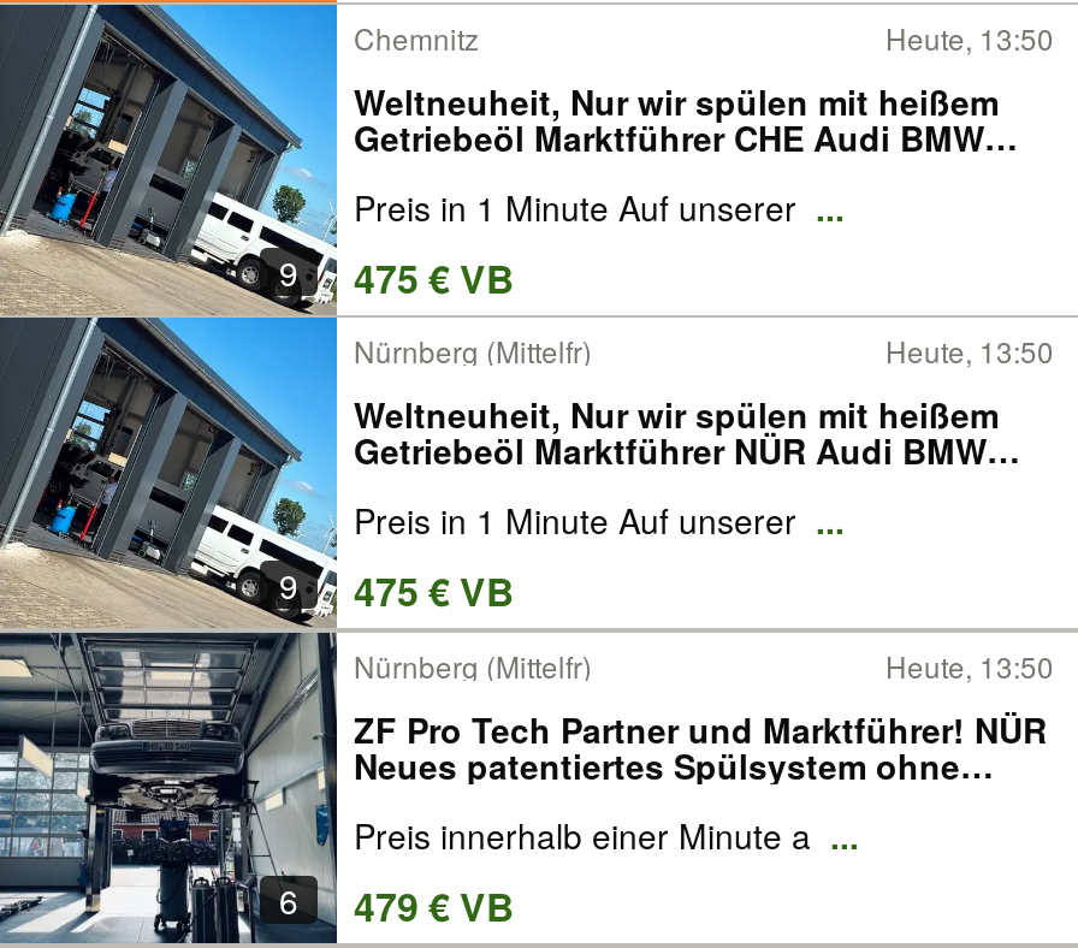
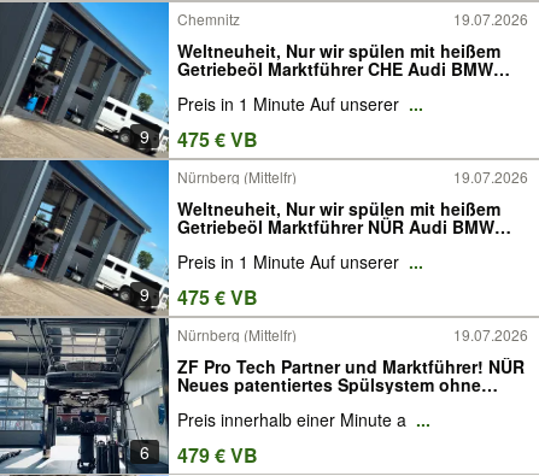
- Heute, 13:50
+ 19.07.2026

- Heute, 13:50
+ 19.07.2026

- Heute, 13:50
+ 19.07.2026
